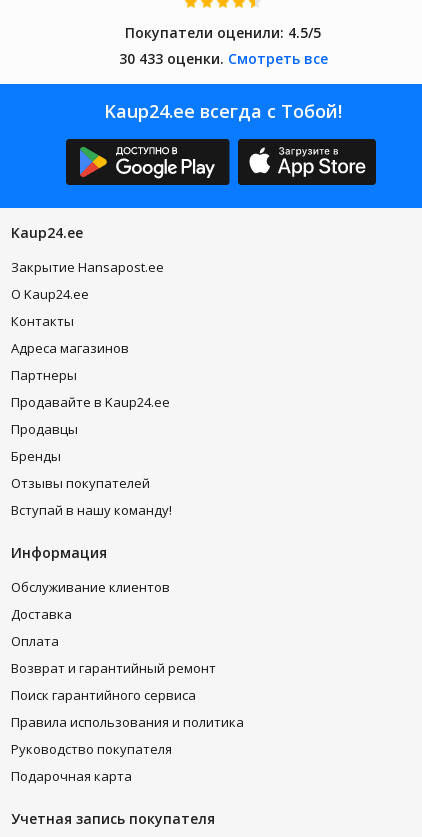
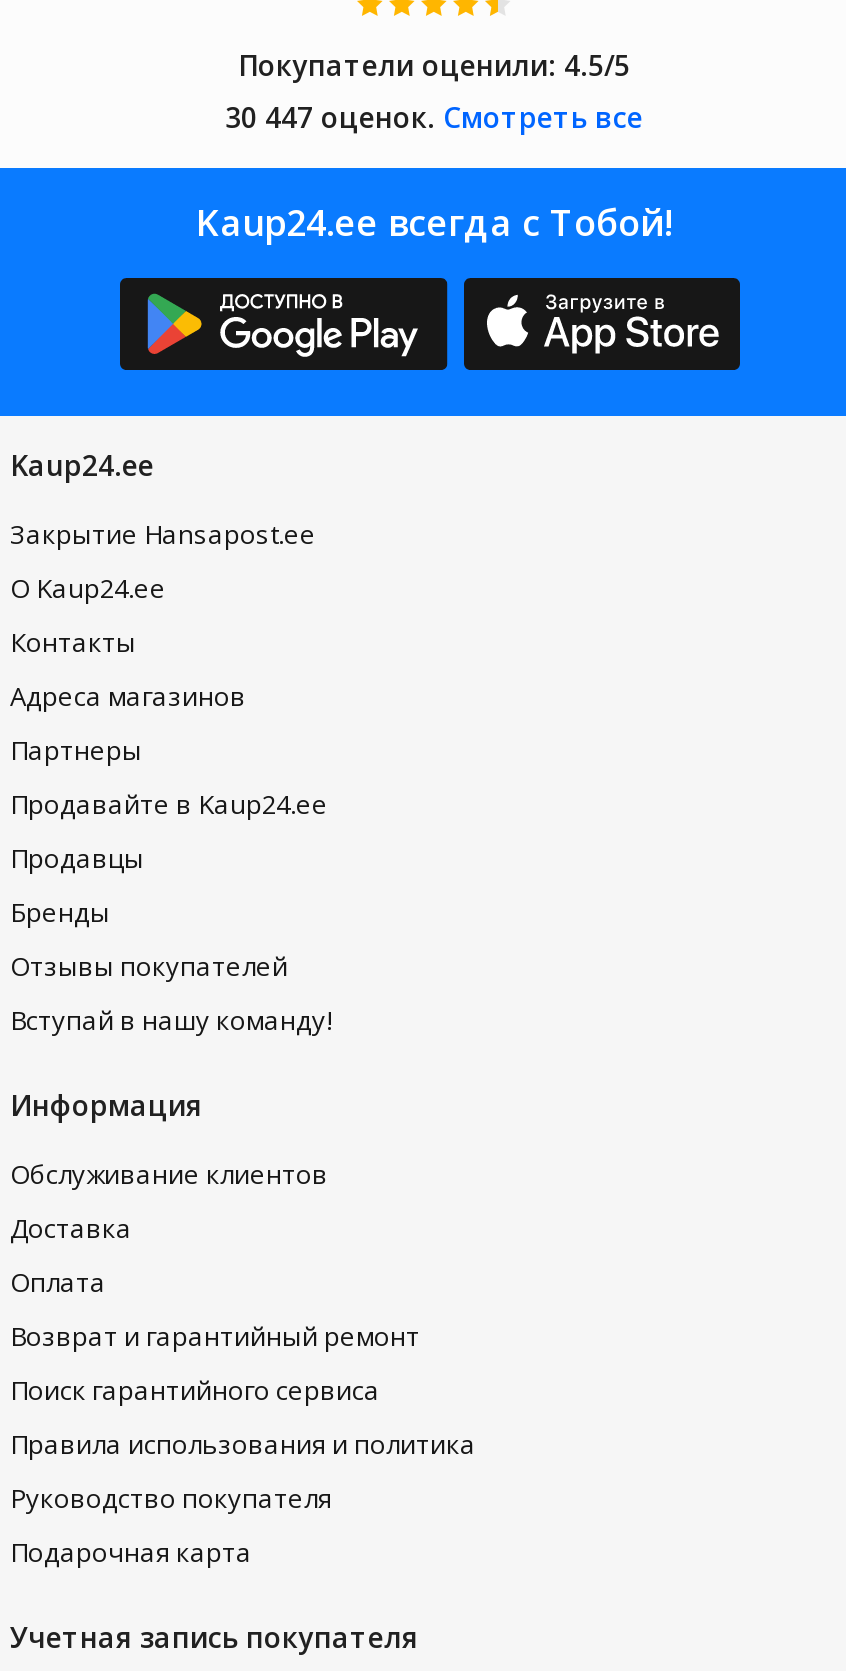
- 30 433 оценки. Смотреть все
+ 30 447 оценок. Смотреть все
